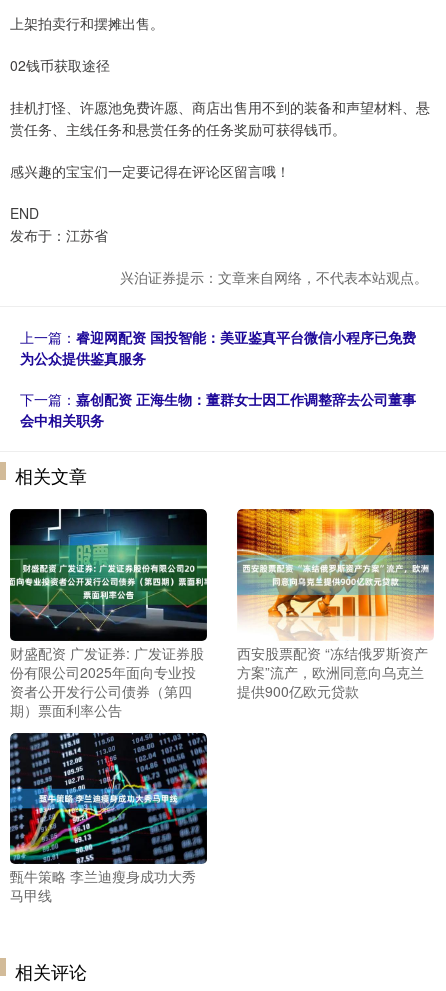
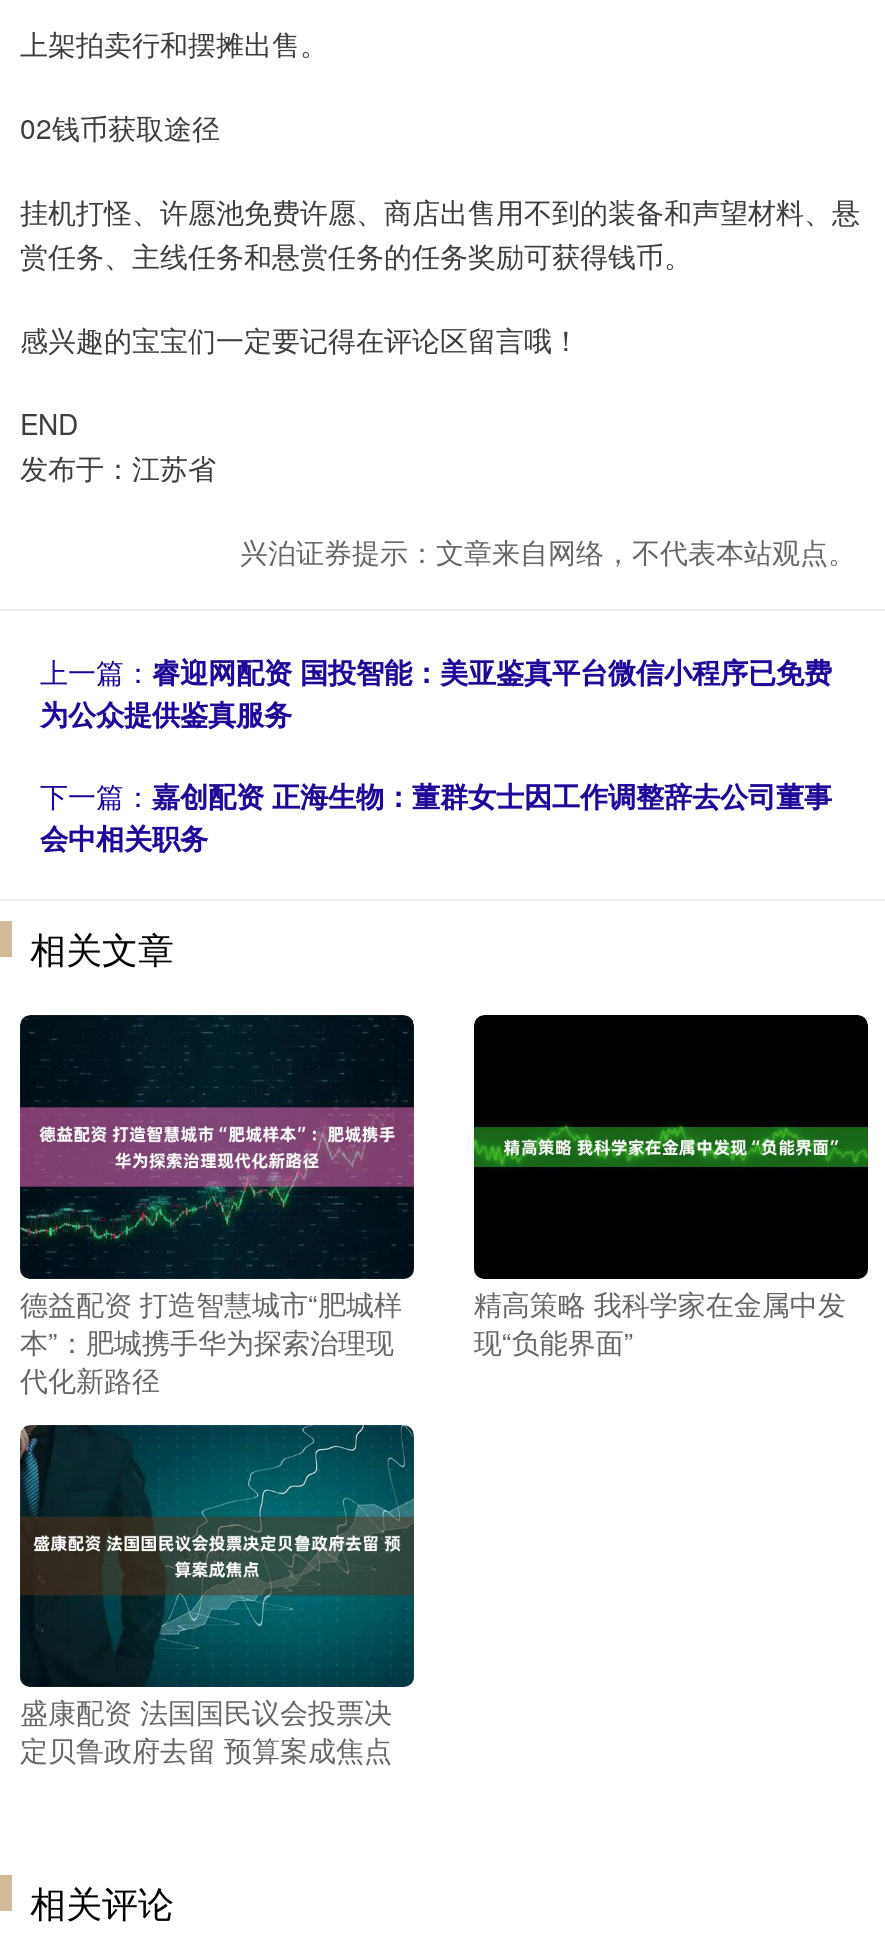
- [image]
- 财盛配资 广发证券: 广发证券股
- 份有限公司2025年面向专业投
- 资者公开发行公司债券（第四
- 期）票面利率公告
+ [image]
+ 德益配资 打造智慧城市“肥城样
+ 本”：肥城携手华为探索治理现
+ 代化新路径

- [image]
- 西安股票配资 “冻结俄罗斯资产
- 方案”流产，欧洲同意向乌克兰
- 提供900亿欧元贷款
+ [image]
+ 精高策略 我科学家在金属中发
+ 现“负能界面”

- [image]
- 甄牛策略 李兰迪瘦身成功大秀
- 马甲线
+ [image]
+ 盛康配资 法国国民议会投票决
+ 定贝鲁政府去留 预算案成焦点
